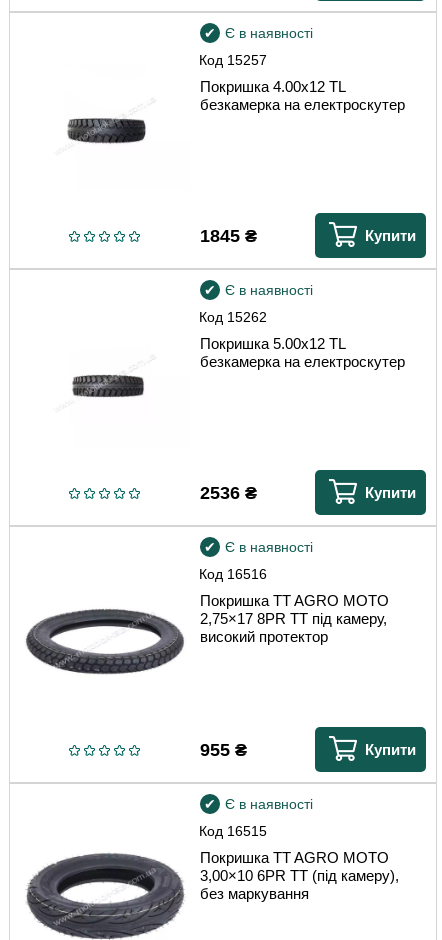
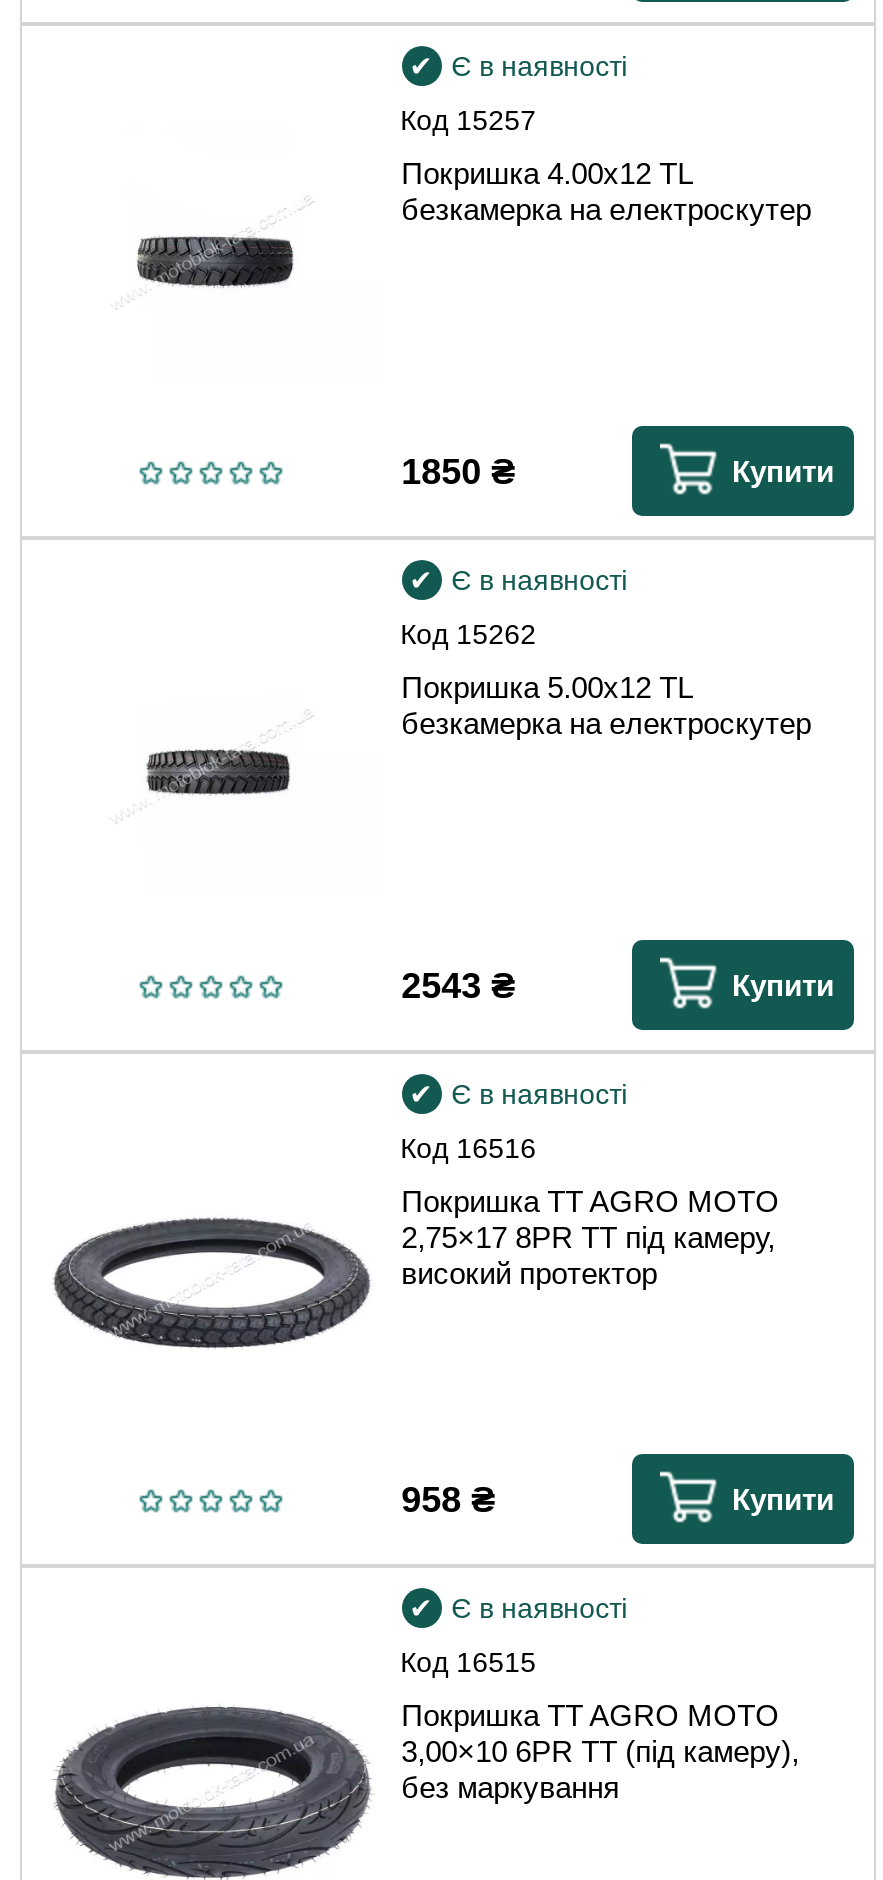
- 1845 ₴
+ 1850 ₴

- 2536 ₴
+ 2543 ₴

- 955 ₴
+ 958 ₴
